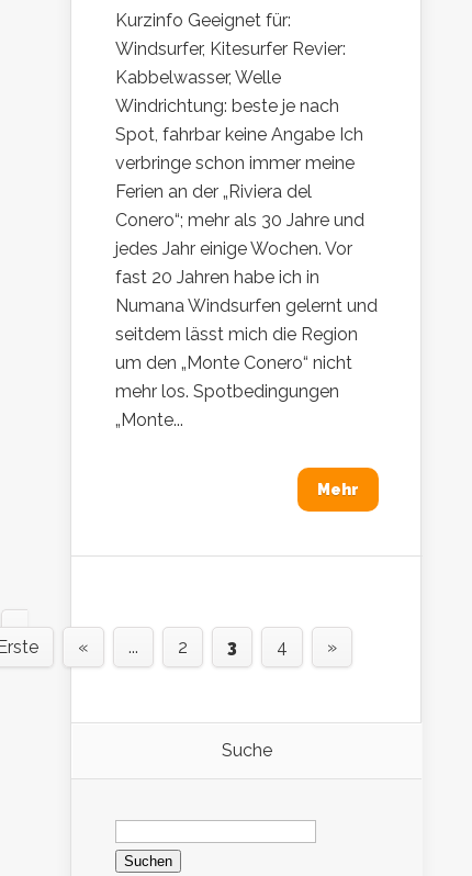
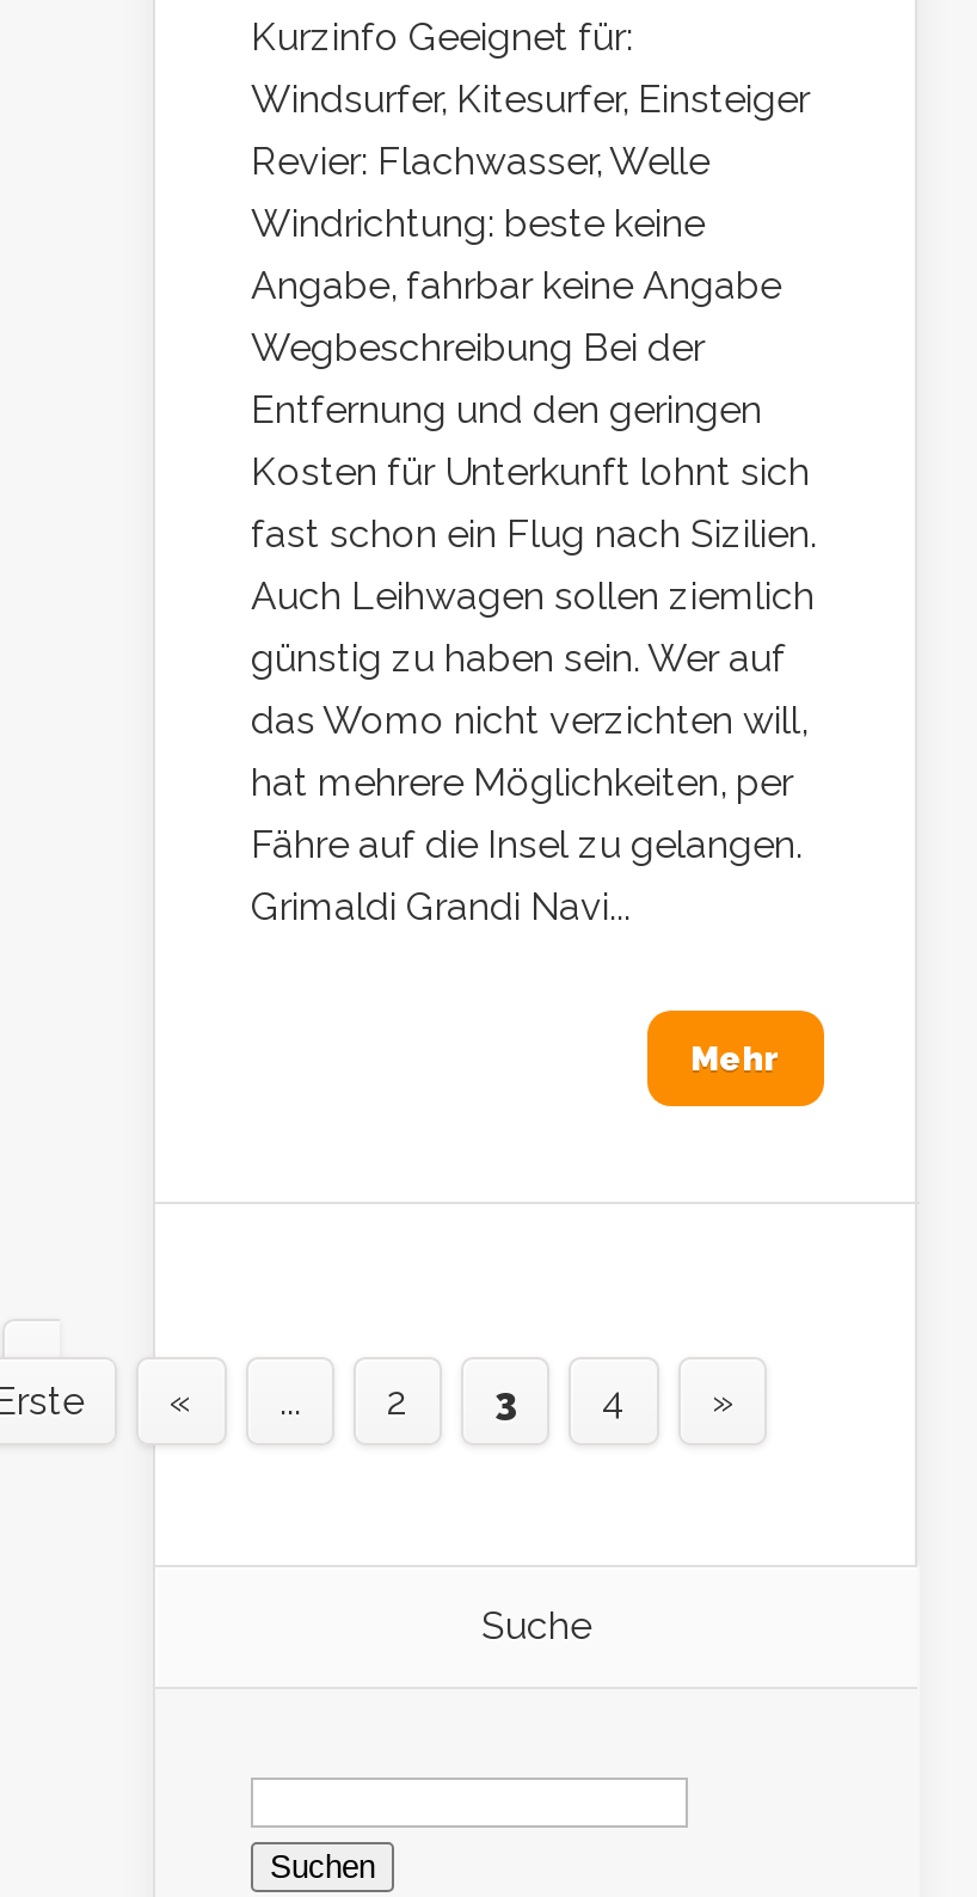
- Windsurfer, Kitesurfer Revier:
- Kabbelwasser, Welle
- Windrichtung: beste je nach
- Spot, fahrbar keine Angabe Ich
- verbringe schon immer meine
- Ferien an der „Riviera del
- Conero“; mehr als 30 Jahre und
- jedes Jahr einige Wochen. Vor
- fast 20 Jahren habe ich in
- Numana Windsurfen gelernt und
- seitdem lässt mich die Region
- um den „Monte Conero“ nicht
- mehr los. Spotbedingungen
- „Monte...
+ Windsurfer, Kitesurfer, Einsteiger
+ Revier: Flachwasser, Welle
+ Windrichtung: beste keine
+ Angabe, fahrbar keine Angabe
+ Wegbeschreibung Bei der
+ Entfernung und den geringen
+ Kosten für Unterkunft lohnt sich
+ fast schon ein Flug nach Sizilien.
+ Auch Leihwagen sollen ziemlich
+ günstig zu haben sein. Wer auf
+ das Womo nicht verzichten will,
+ hat mehrere Möglichkeiten, per
+ Fähre auf die Insel zu gelangen.
+ Grimaldi Grandi Navi...
